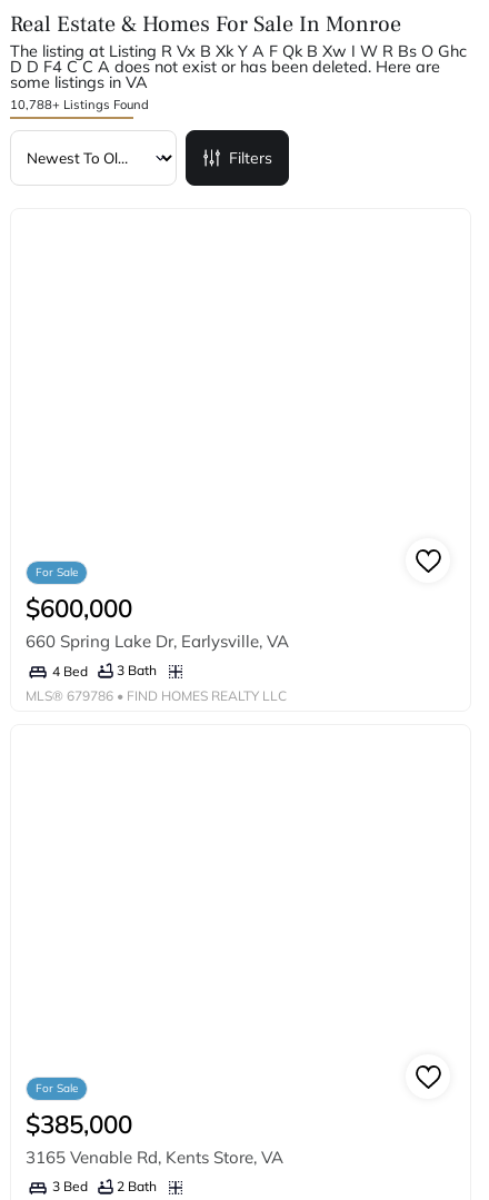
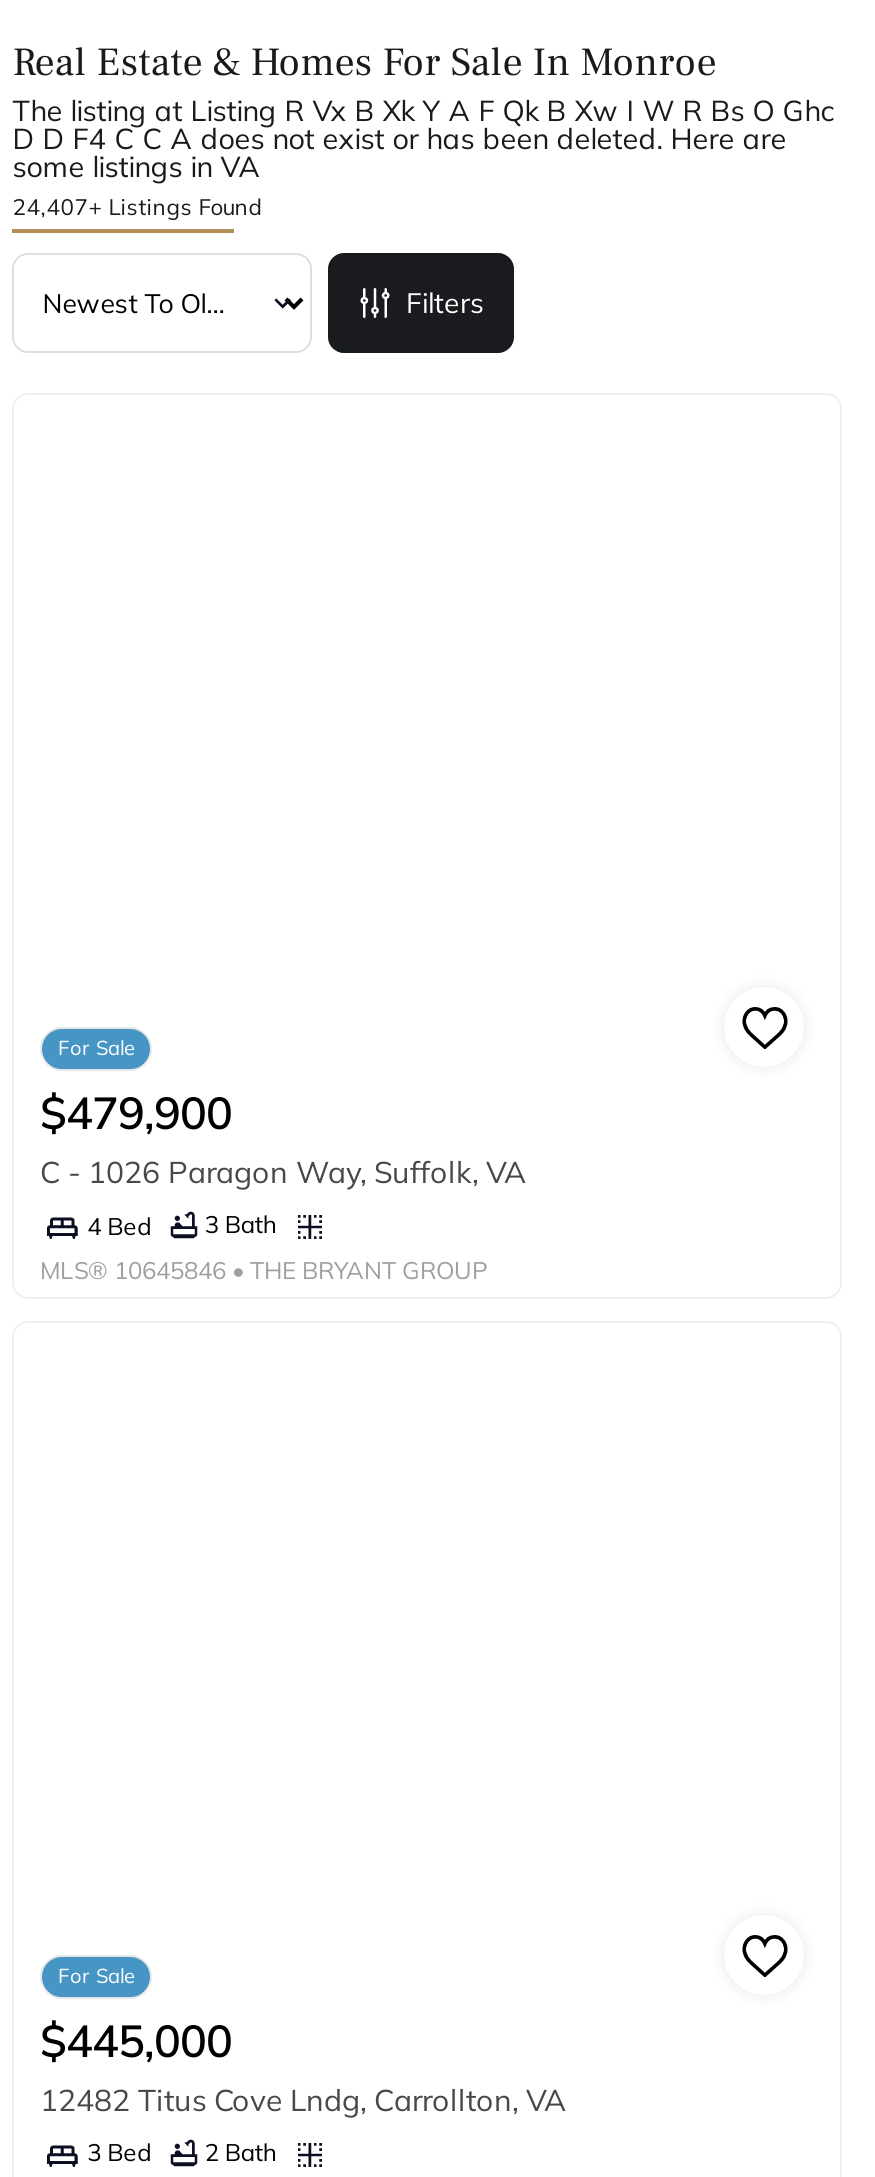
- 10,788+ Listings Found
+ 24,407+ Listings Found

- $600,000
- 660 Spring Lake Dr, Earlysville, VA
+ $479,900
+ C - 1026 Paragon Way, Suffolk, VA

- MLS® 679786 • FIND HOMES REALTY LLC
+ MLS® 10645846 • THE BRYANT GROUP

- $385,000
+ $445,000

- 3165 Venable Rd, Kents Store, VA
+ 12482 Titus Cove Lndg, Carrollton, VA
